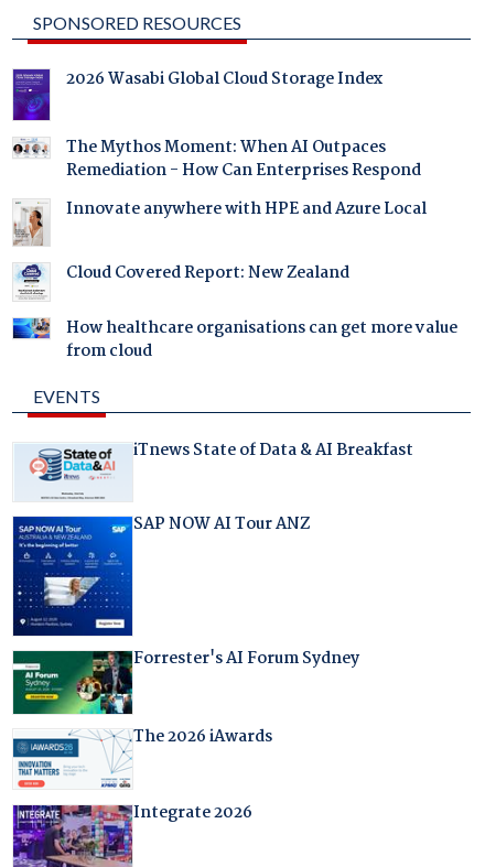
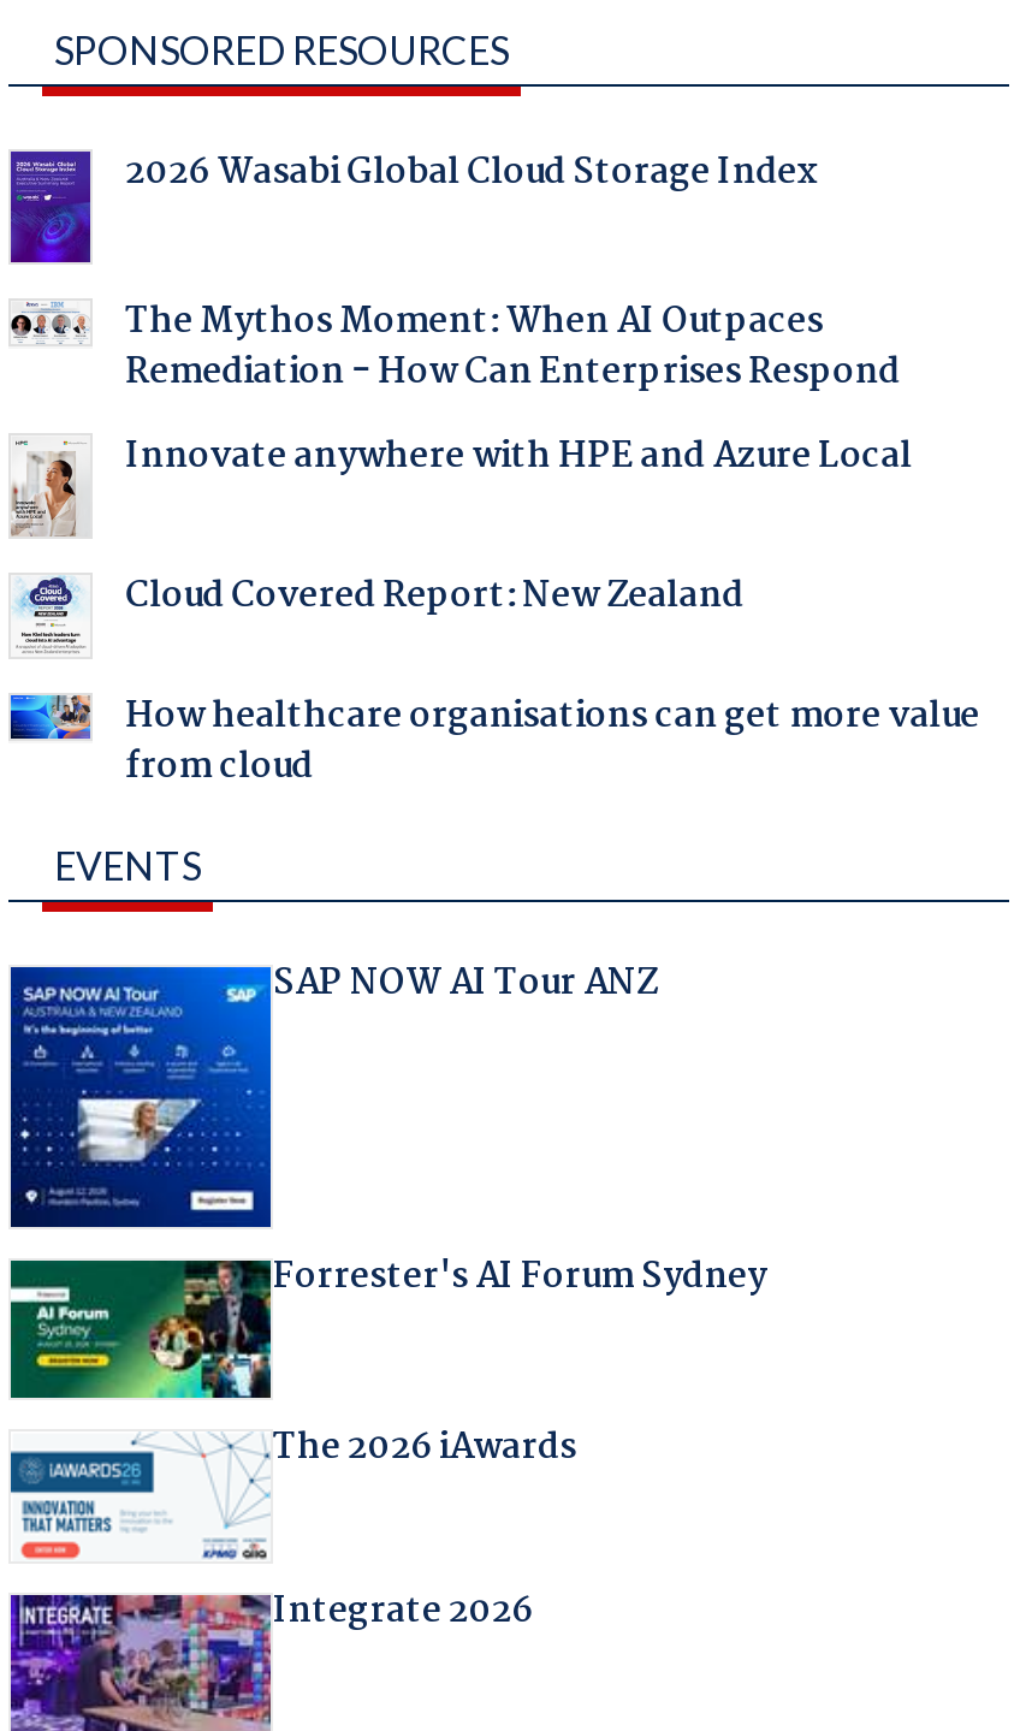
- [image]
- iTnews State of Data & AI Breakfast
